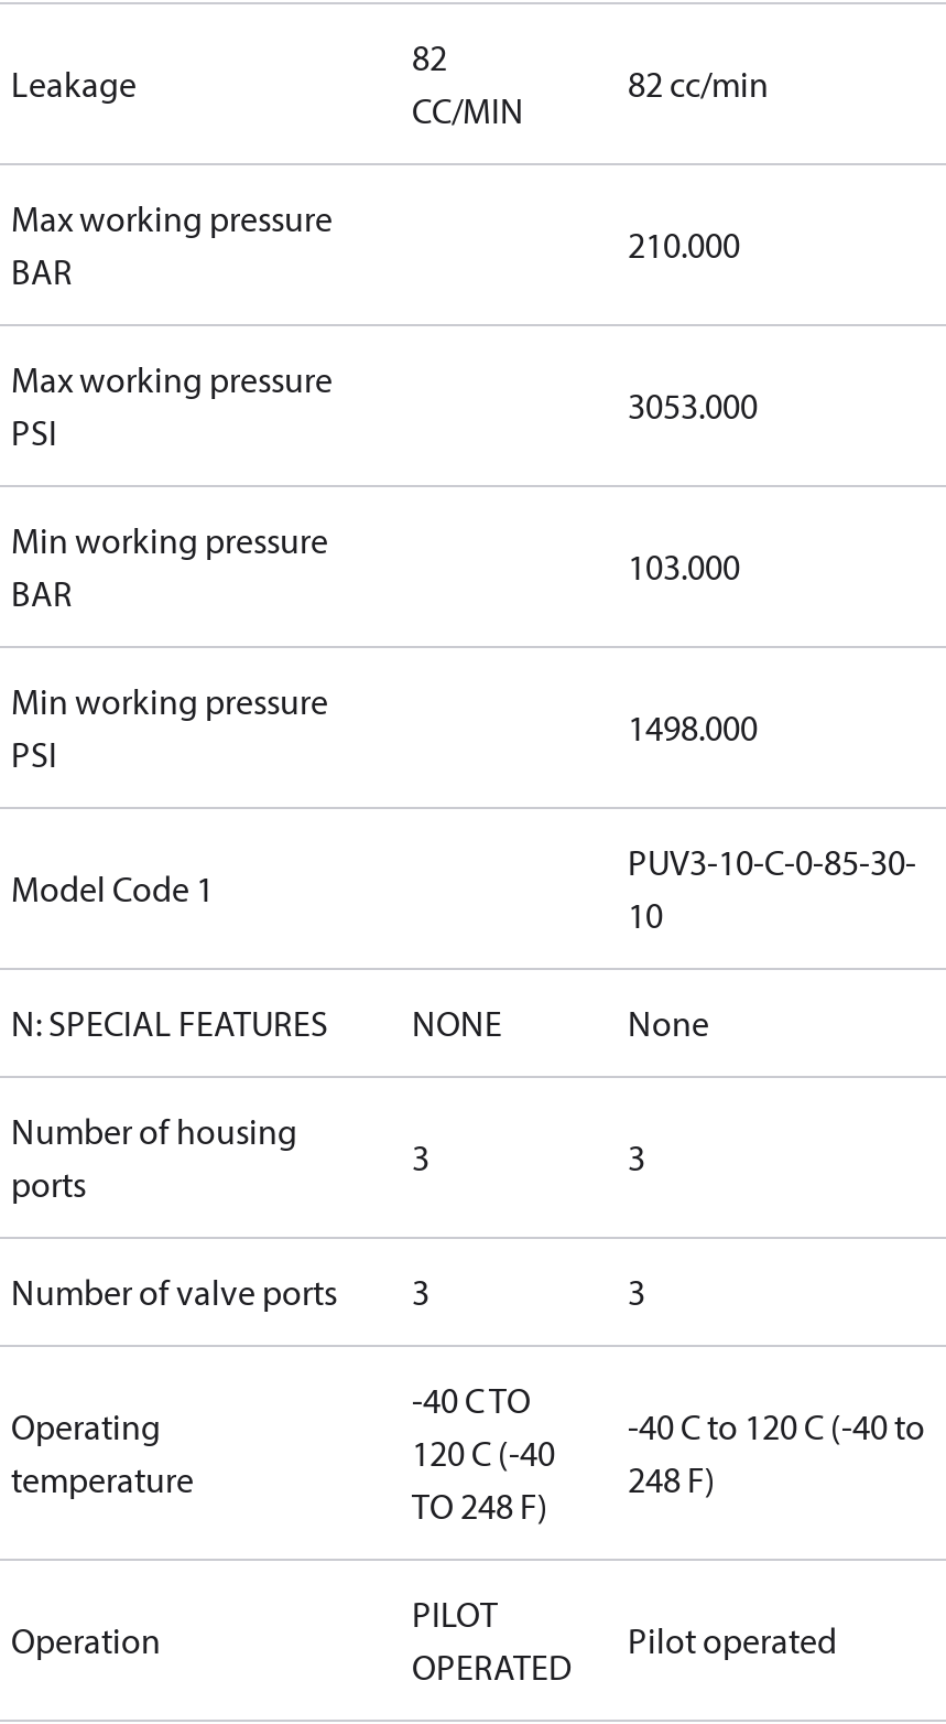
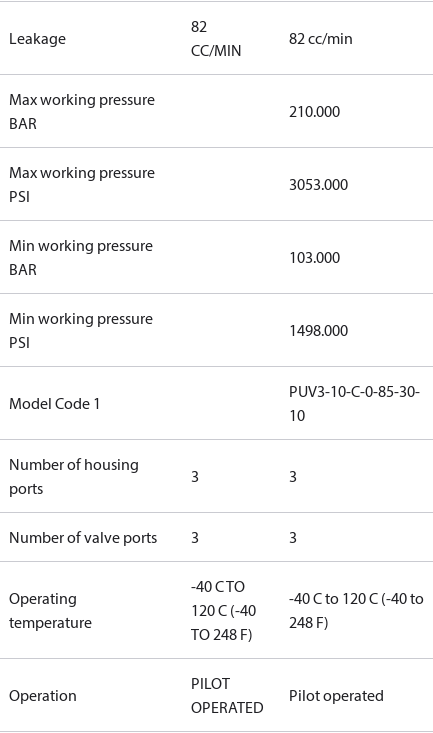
- N: SPECIAL FEATURES
- NONE
- None
